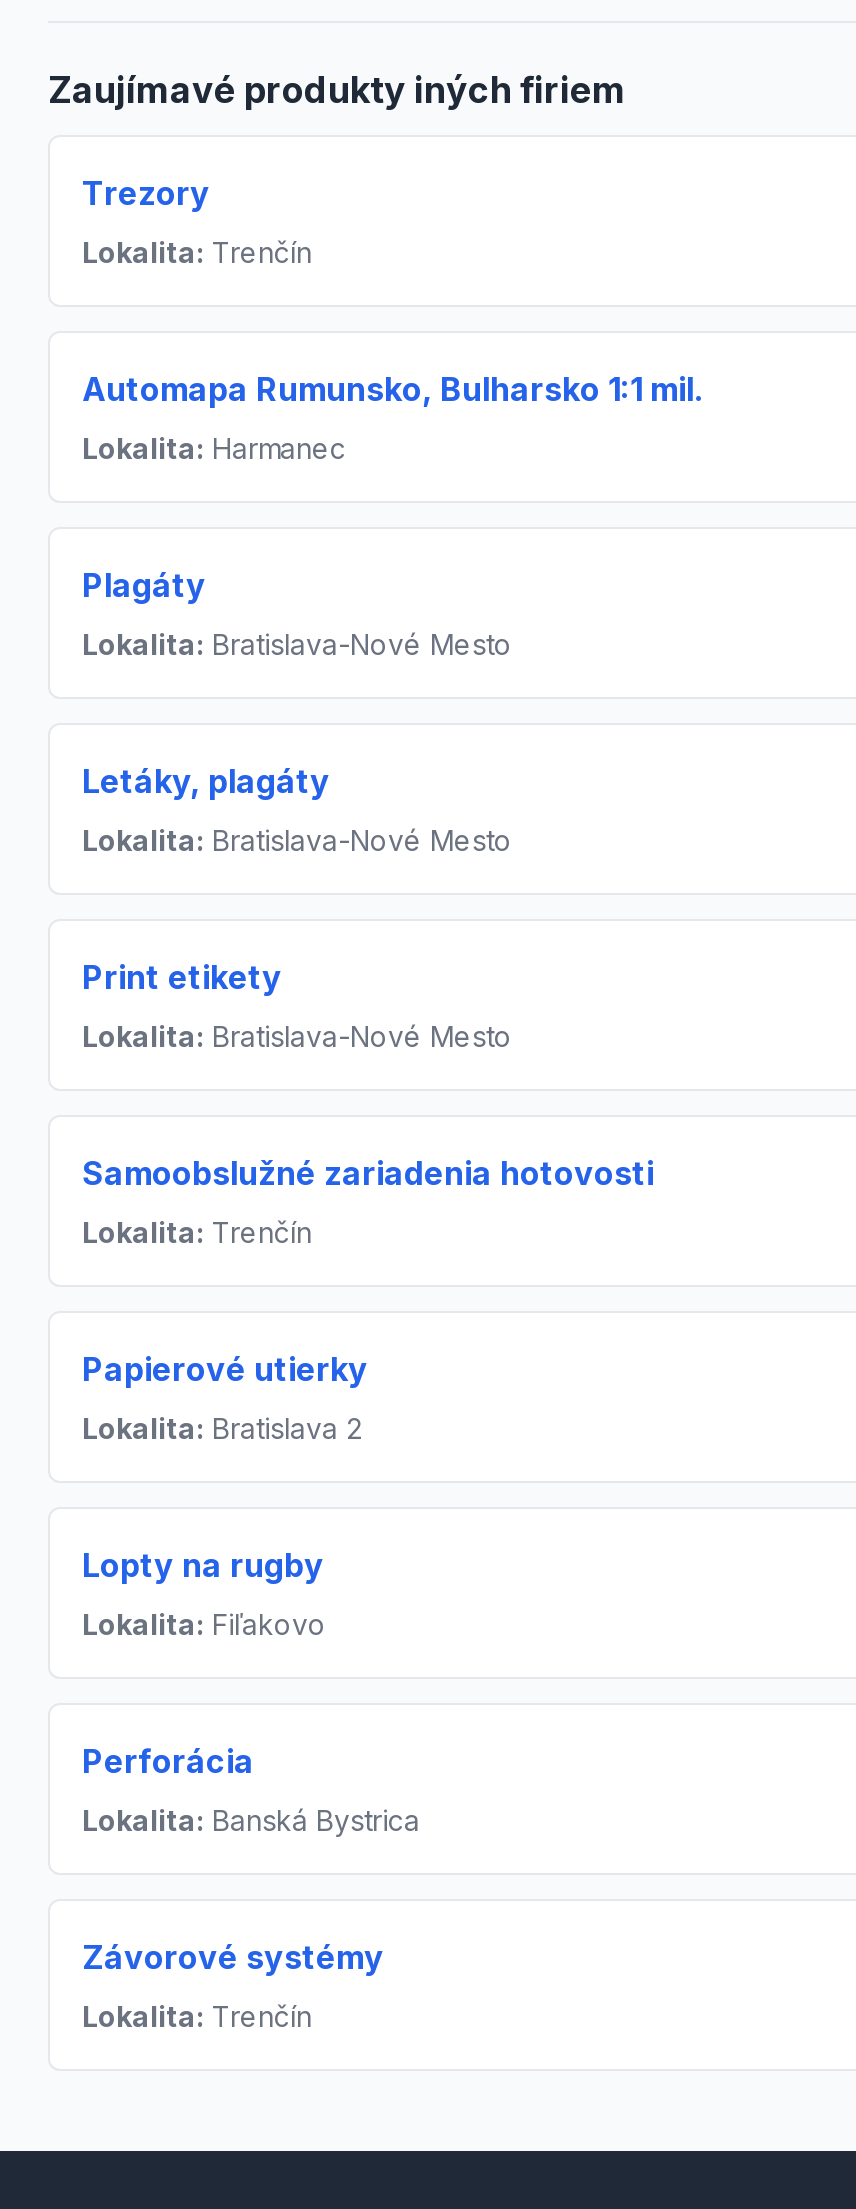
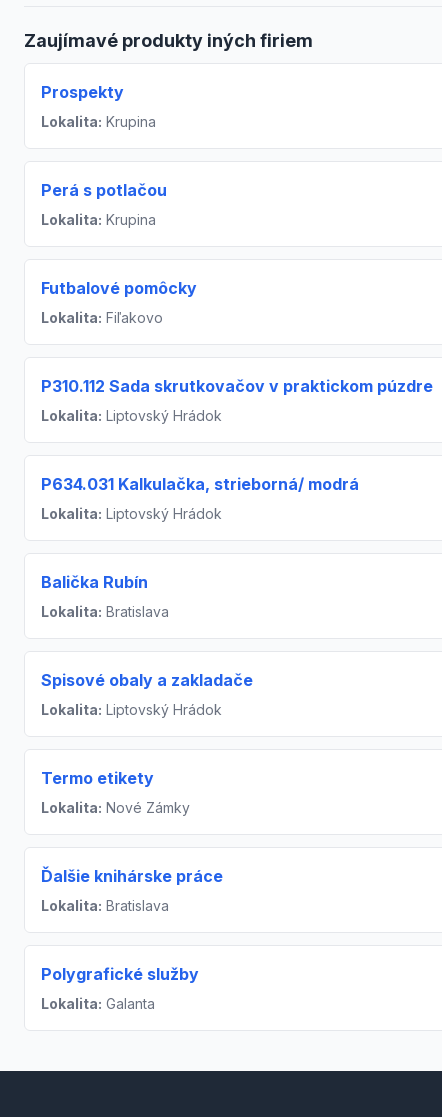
- Trezory
- Lokalita: Trenčín
- Automapa Rumunsko, Bulharsko 1:1 mil.
- Lokalita: Harmanec
- Plagáty
- Lokalita: Bratislava-Nové Mesto
- Letáky, plagáty
- Lokalita: Bratislava-Nové Mesto
- Print etikety
- Lokalita: Bratislava-Nové Mesto
- Samoobslužné zariadenia hotovosti
- Lokalita: Trenčín
- Papierové utierky
- Lokalita: Bratislava 2
- Lopty na rugby
+ Prospekty
+ Lokalita: Krupina
+ Perá s potlačou
+ Lokalita: Krupina
+ Futbalové pomôcky

moved up: Lokalita: Fiľakovo

- Perforácia
- Lokalita: Banská Bystrica
- Závorové systémy
- Lokalita: Trenčín
+ P310.112 Sada skrutkovačov v praktickom púzdre
+ Lokalita: Liptovský Hrádok
+ P634.031 Kalkulačka, strieborná/ modrá
+ Lokalita: Liptovský Hrádok
+ Balička Rubín
+ Lokalita: Bratislava
+ Spisové obaly a zakladače
+ Lokalita: Liptovský Hrádok
+ Termo etikety
+ Lokalita: Nové Zámky
+ Ďalšie knihárske práce
+ Lokalita: Bratislava
+ Polygrafické služby
+ Lokalita: Galanta
